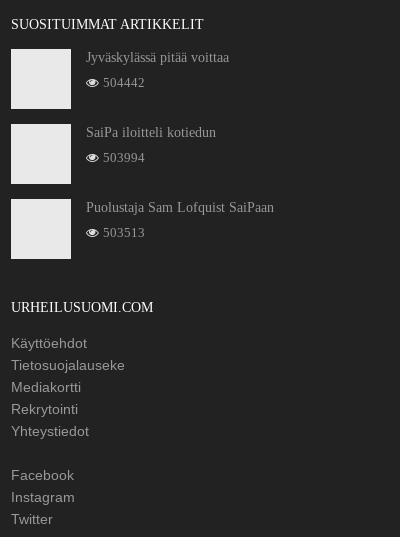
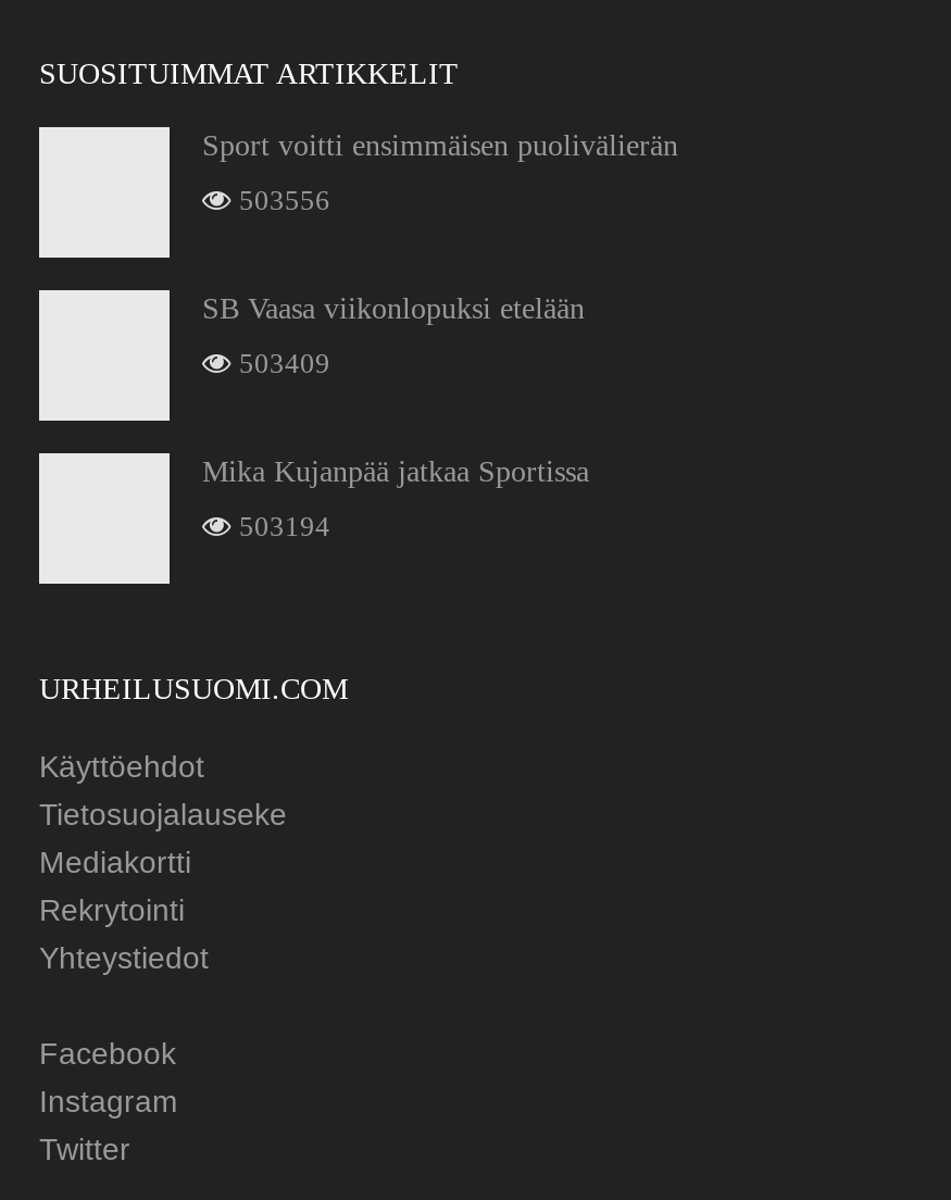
- Jyväskylässä pitää voittaa
+ Sport voitti ensimmäisen puolivälierän

- 504442
+ 503556

- SaiPa iloitteli kotiedun
+ SB Vaasa viikonlopuksi etelään

- 503994
+ 503409

- Puolustaja Sam Lofquist SaiPaan
+ Mika Kujanpää jatkaa Sportissa

- 503513
+ 503194
